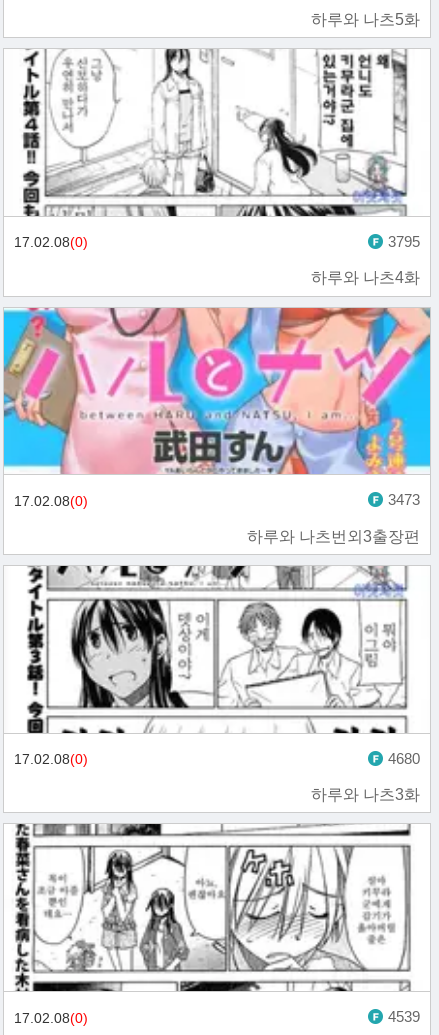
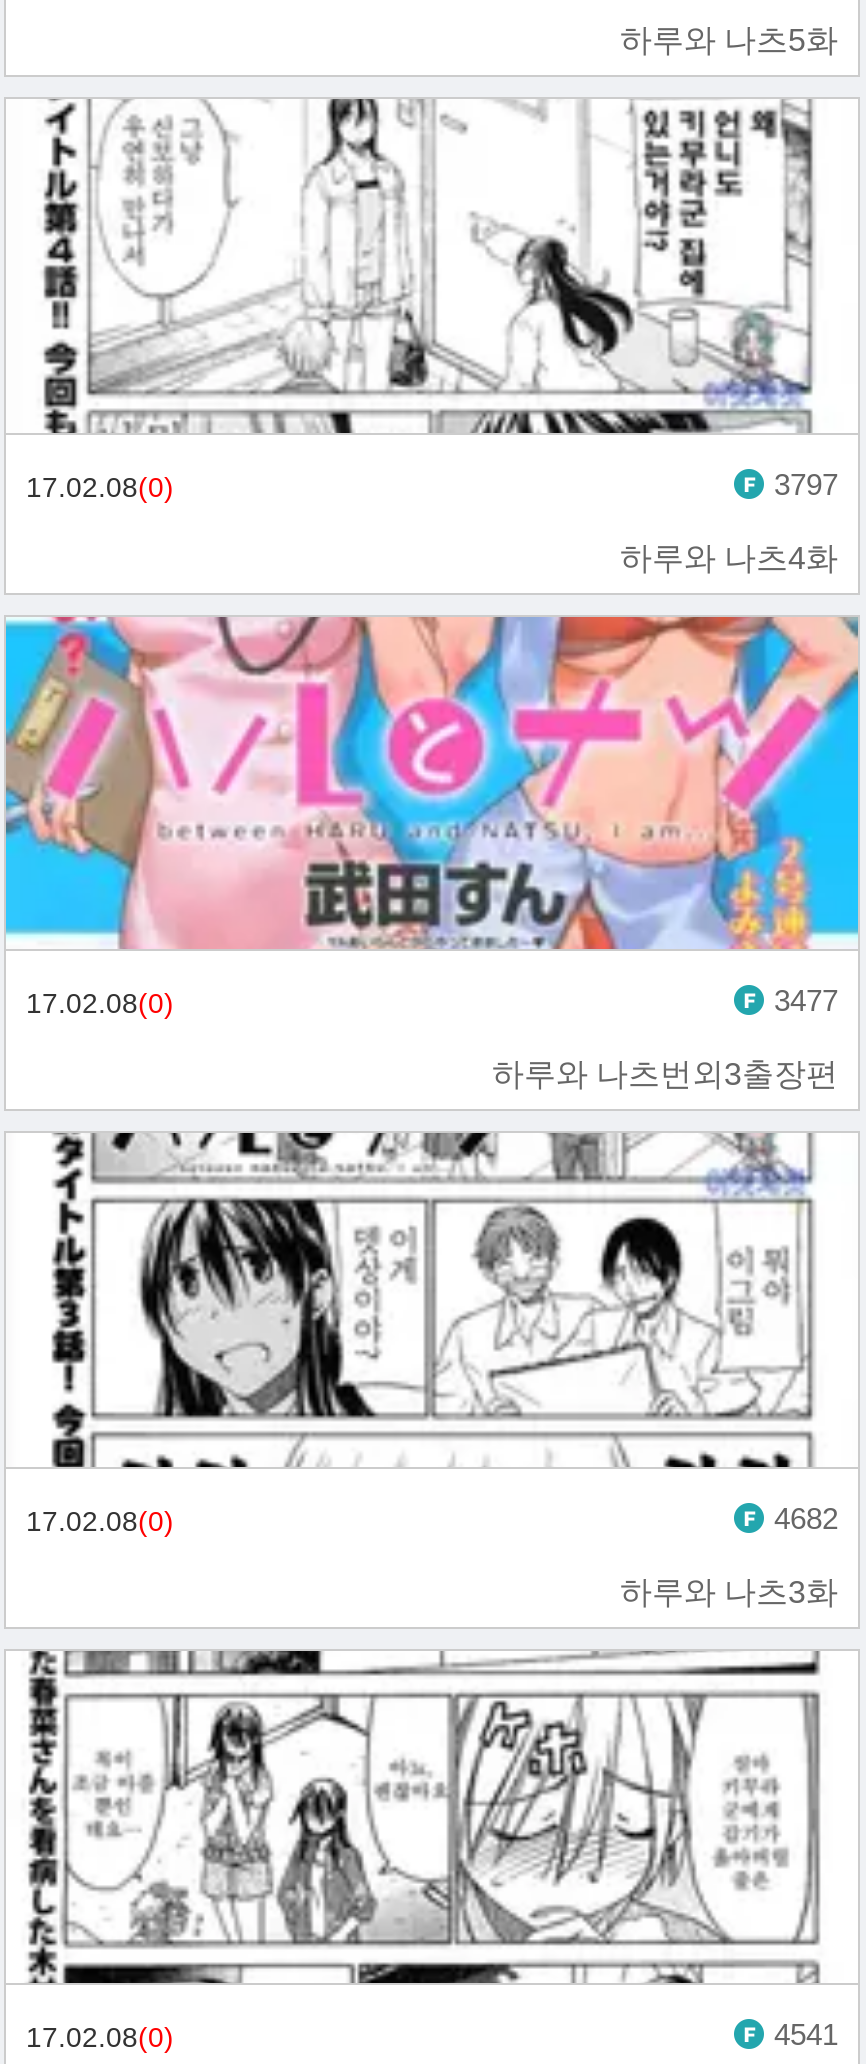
- 3795
+ 3797

- 3473
+ 3477

- 4680
+ 4682

- 4539
+ 4541
